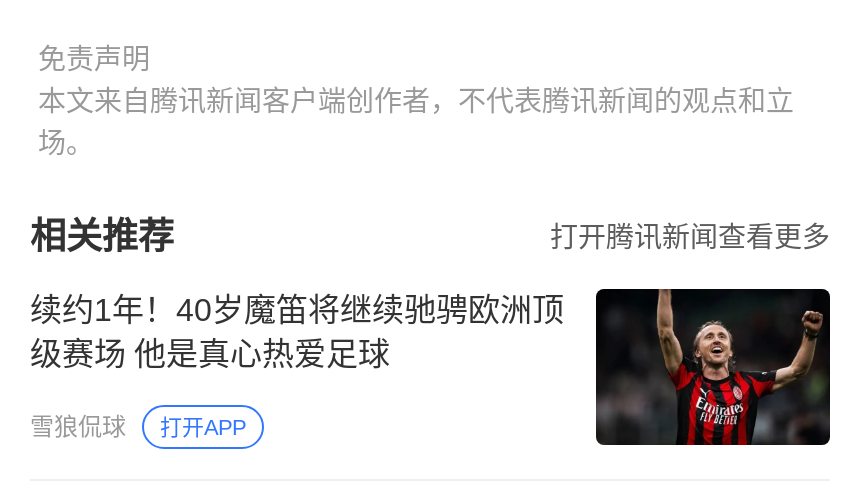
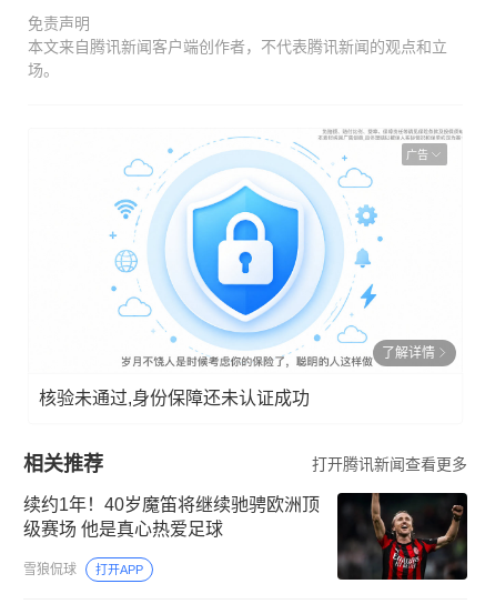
+ 了解详情
+ 核验未通过,身份保障还未认证成功

+ [image]
+ 广告
